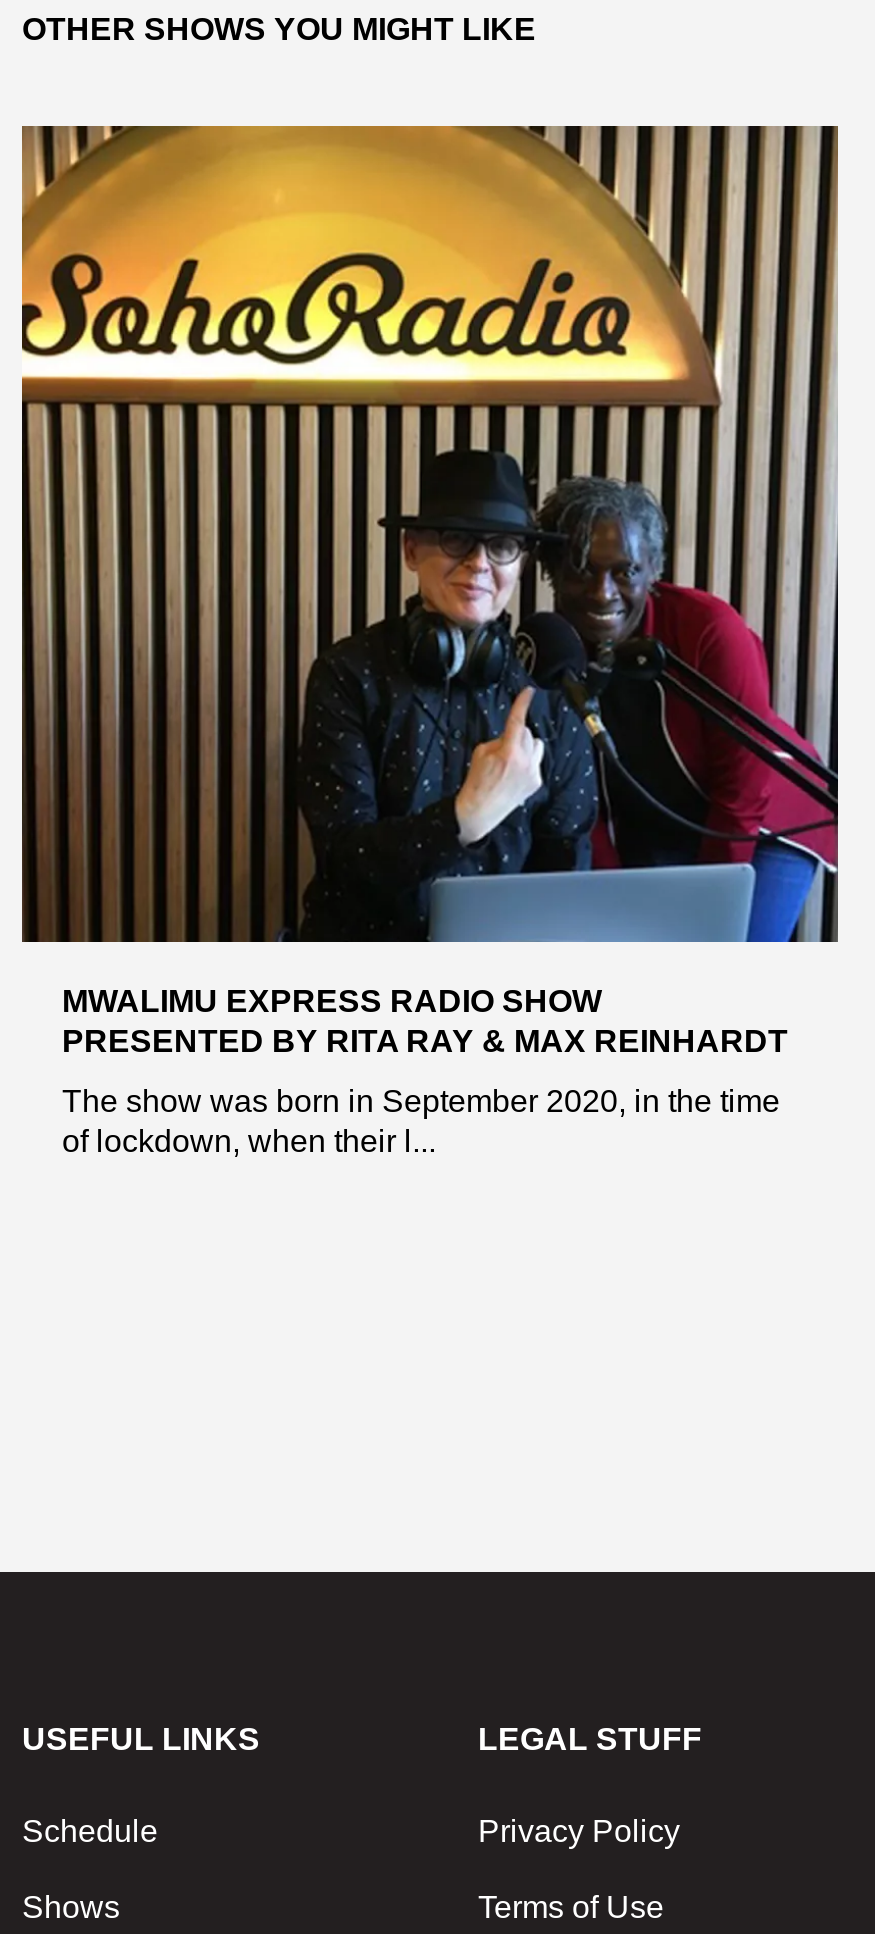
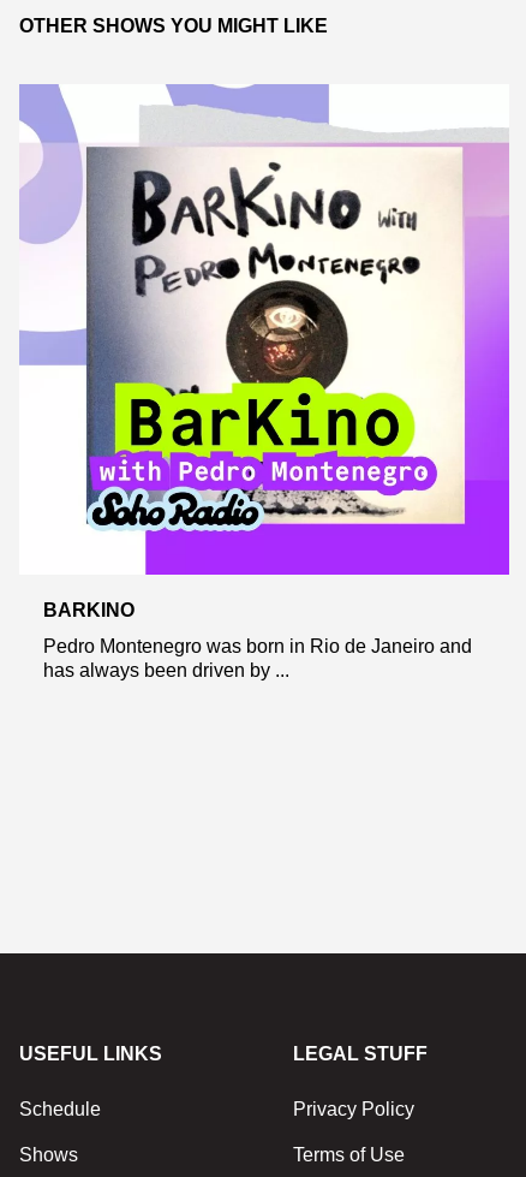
- [image]
- MWALIMU EXPRESS RADIO SHOW
- PRESENTED BY RITA RAY & MAX REINHARDT
+ [image]
+ BARKINO

- The show was born in September 2020, in the time
- of lockdown, when their l...
+ Pedro Montenegro was born in Rio de Janeiro and
+ has always been driven by ...
